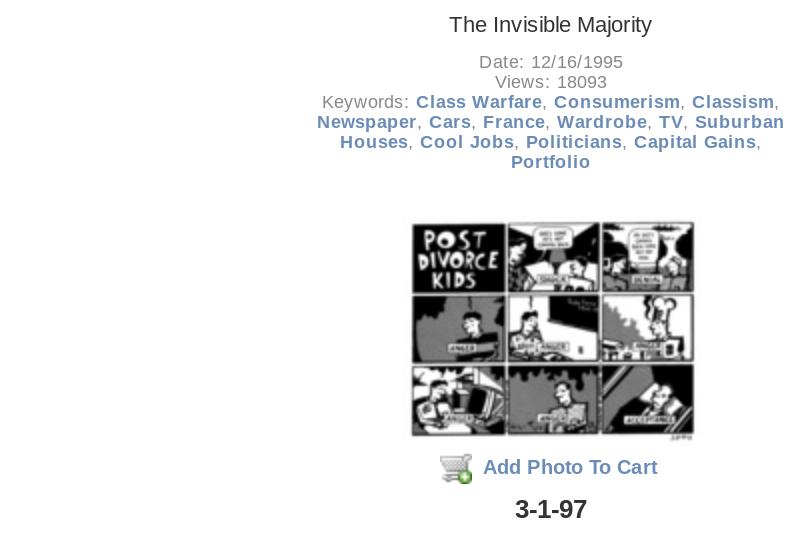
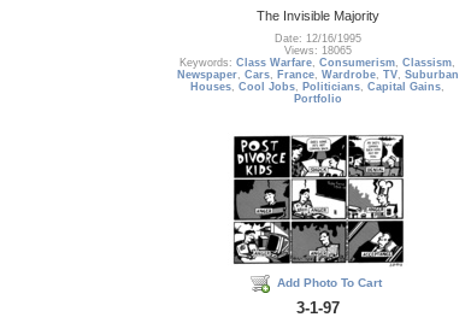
- Views: 18093
+ Views: 18065
